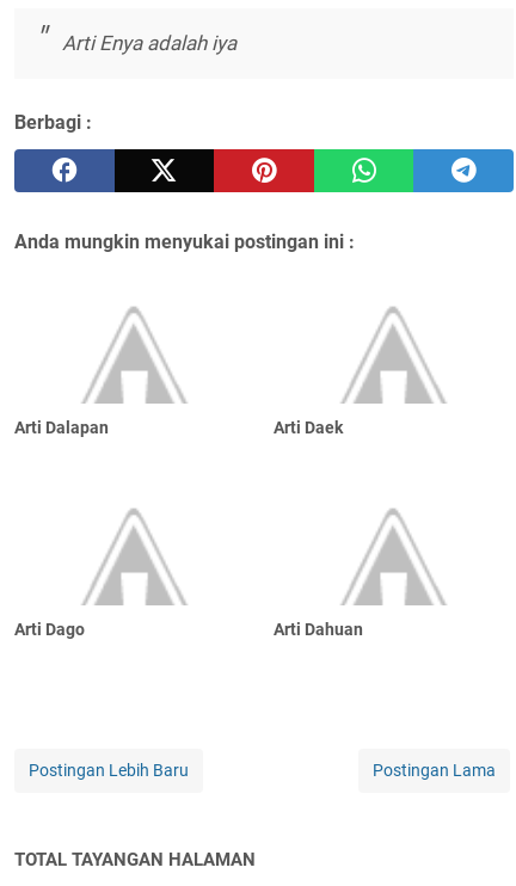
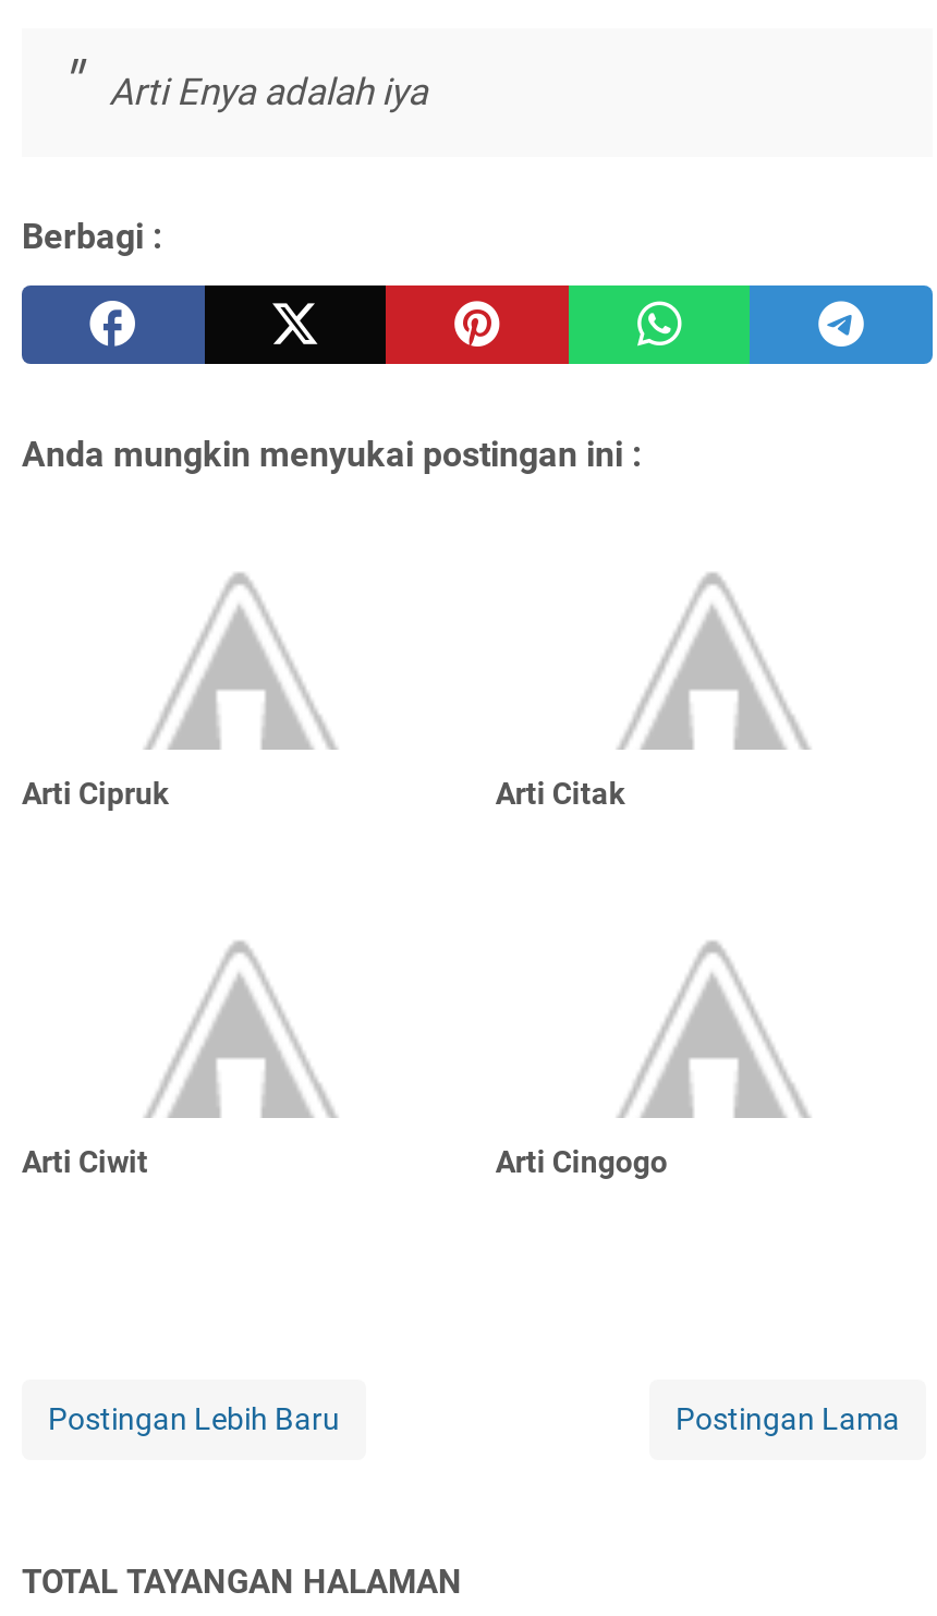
- Arti Dalapan
+ Arti Cipruk

- Arti Daek
+ Arti Citak

- Arti Dago
+ Arti Ciwit

- Arti Dahuan
+ Arti Cingogo
